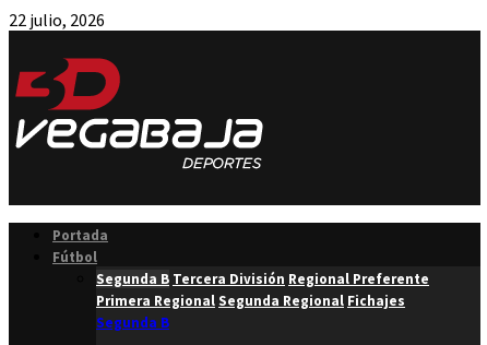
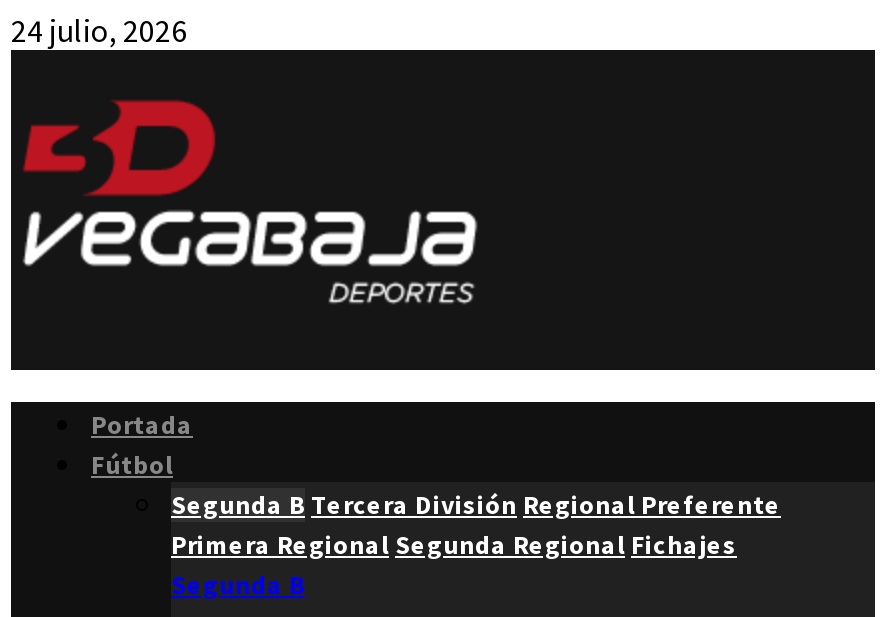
- 22 julio, 2026
+ 24 julio, 2026
